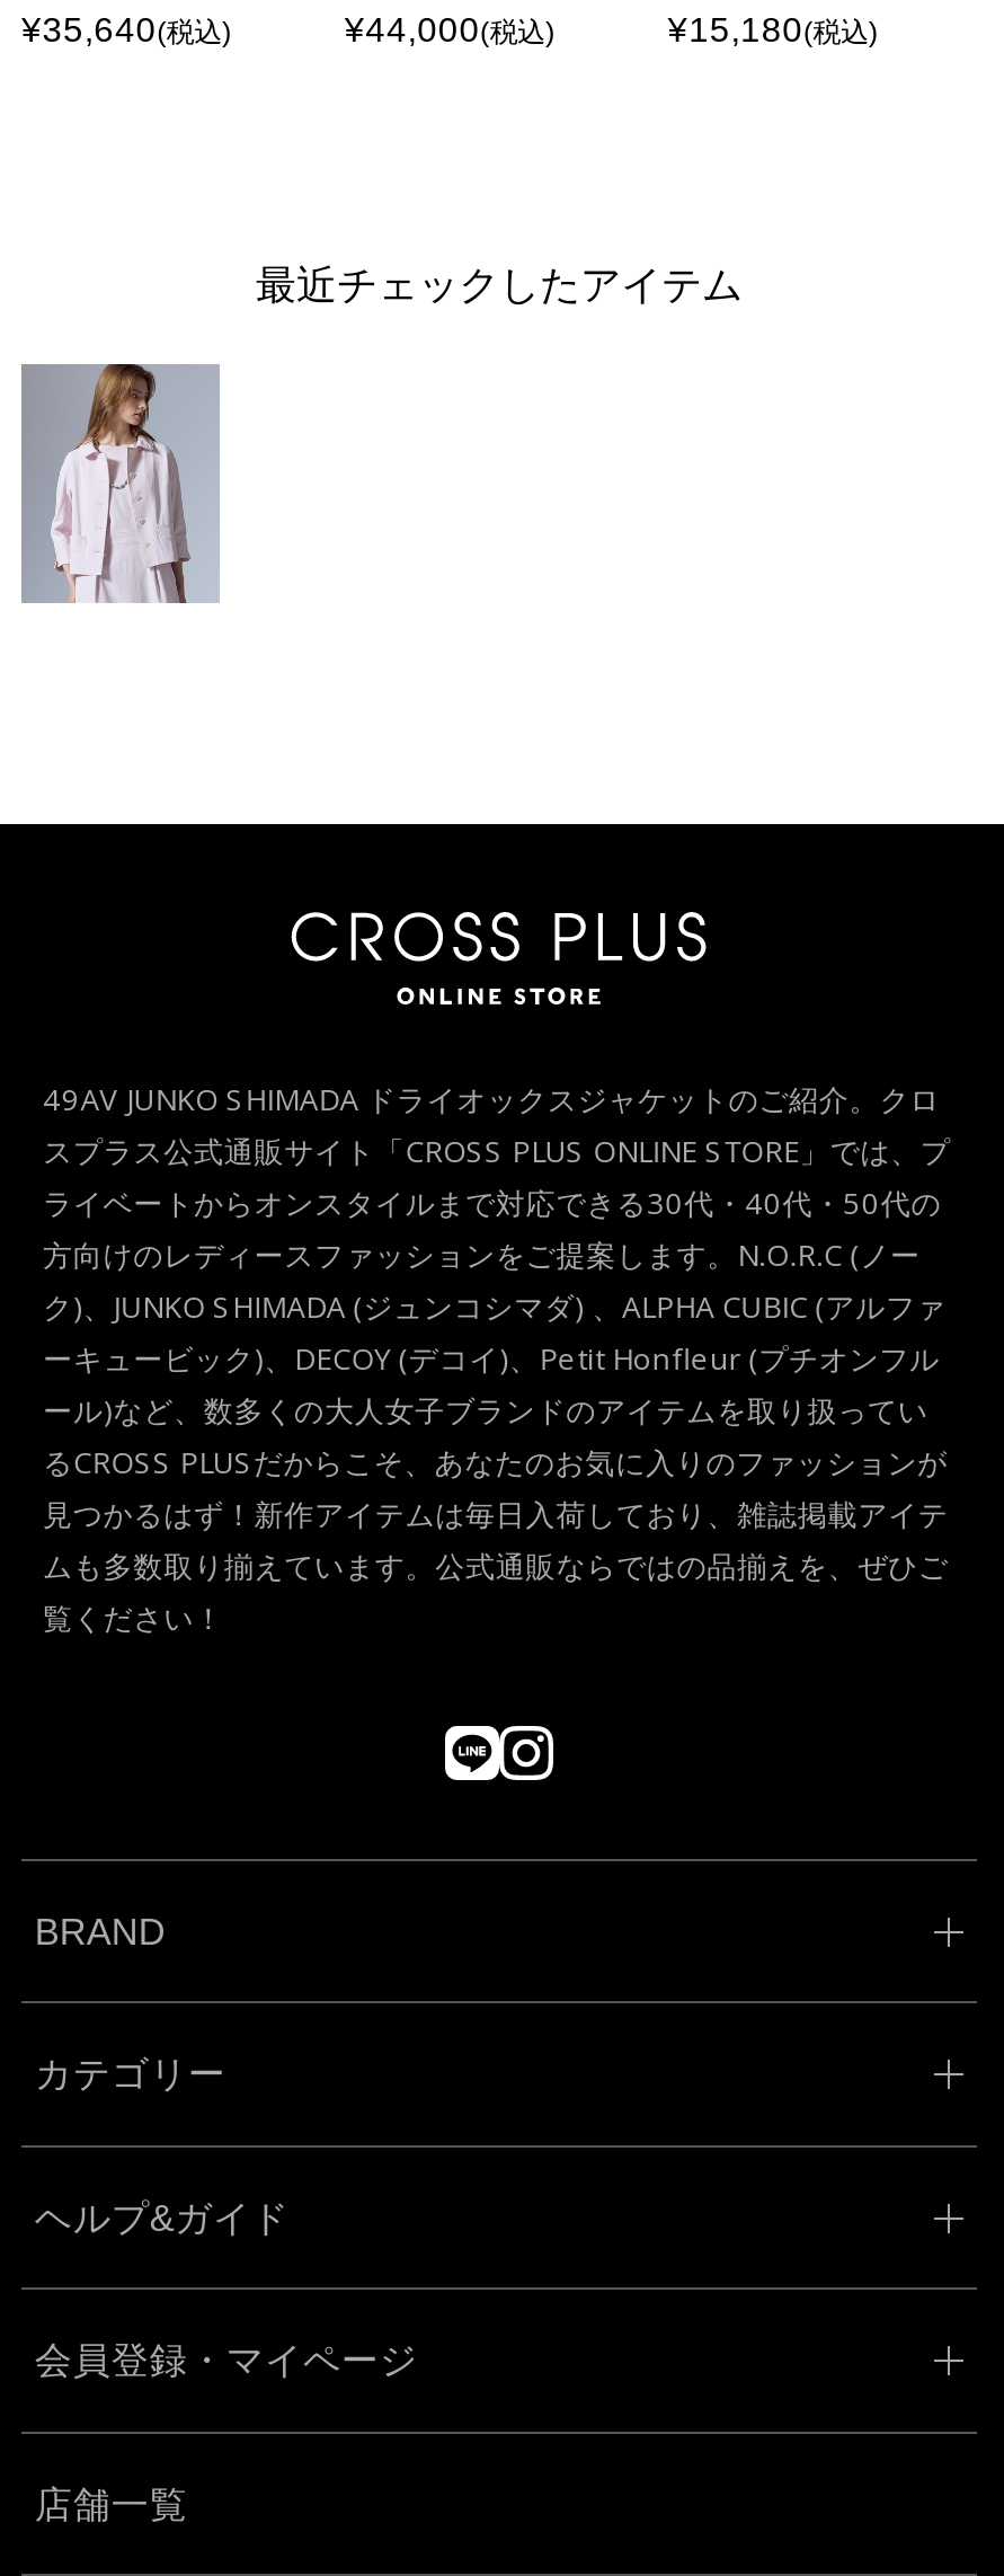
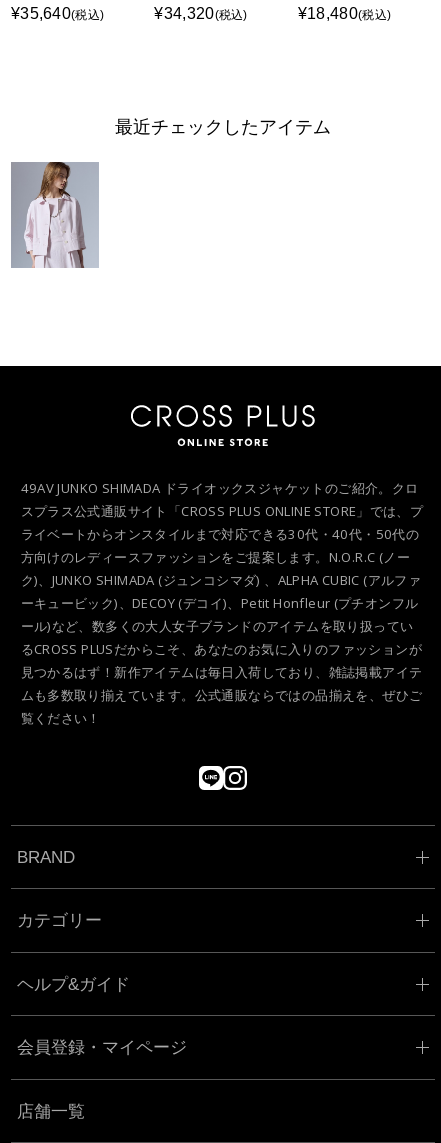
- ¥44,000(税込)
+ ¥34,320(税込)

- ¥15,180(税込)
+ ¥18,480(税込)
